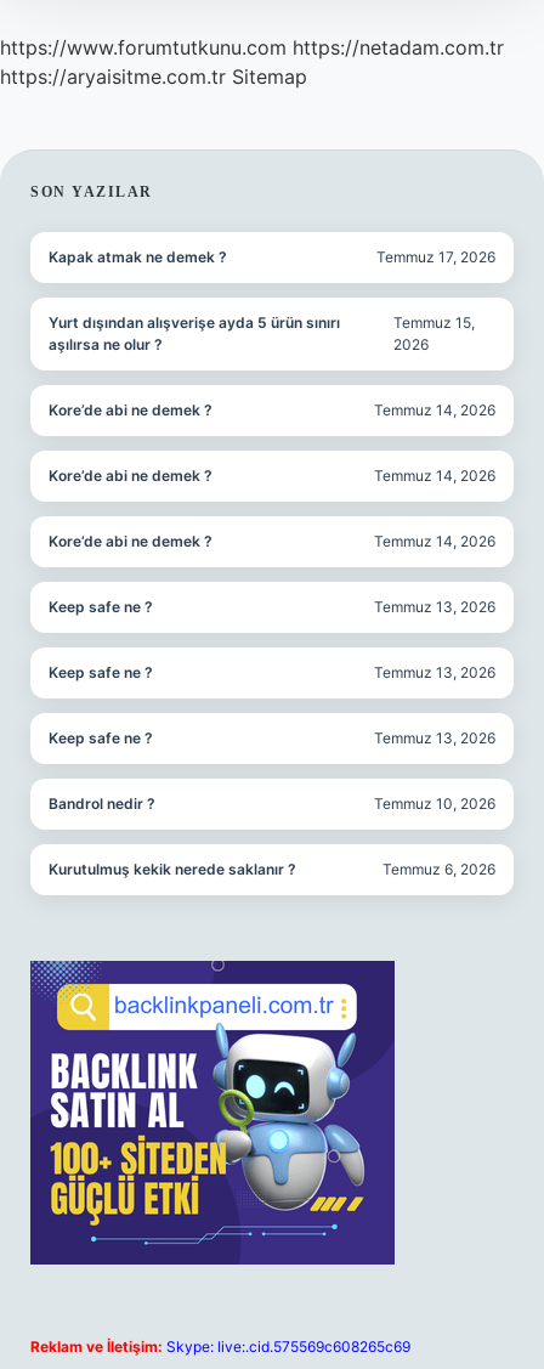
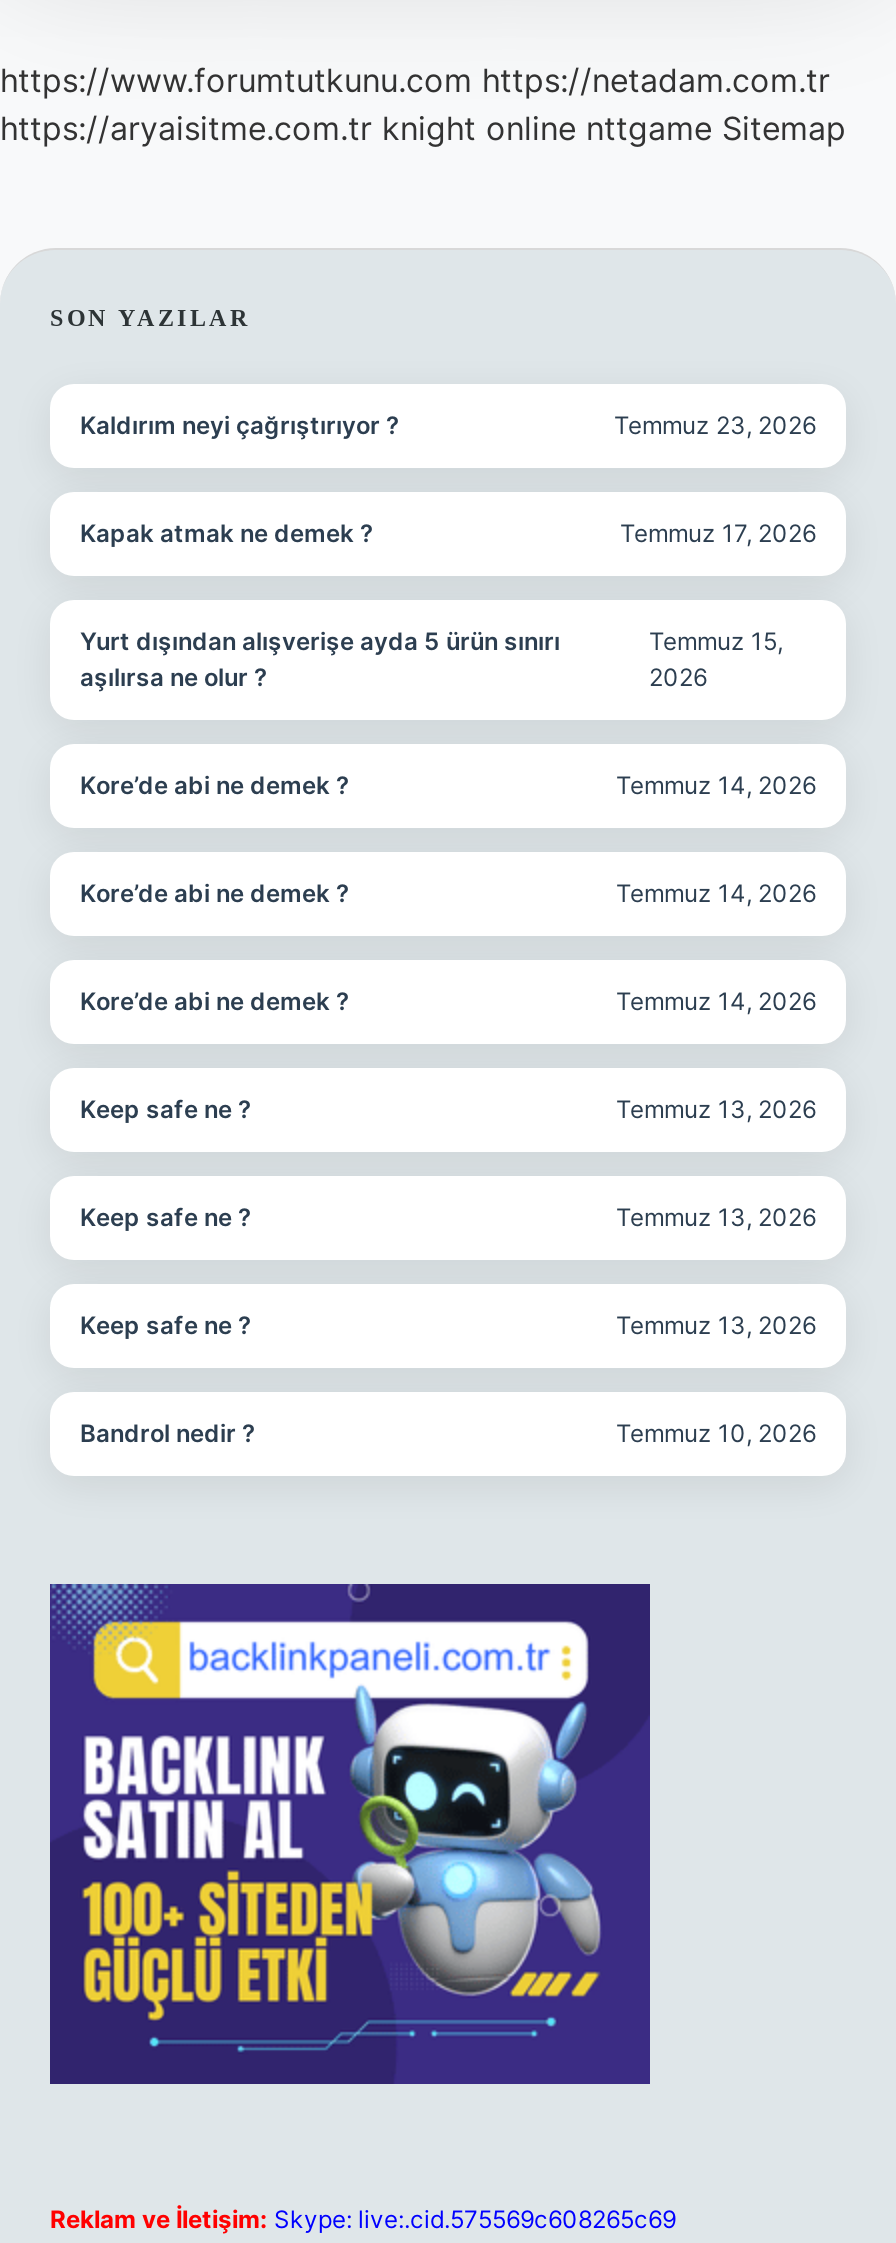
- https://aryaisitme.com.tr Sitemap
+ https://aryaisitme.com.tr knight online nttgame Sitemap

+ Kaldırım neyi çağrıştırıyor ?
+ Temmuz 23, 2026

moved down: Kapak atmak ne demek ? | Temmuz 17, 2026 | Yurt dışından alışverişe ayda 5 ürün sınırı | ... | Bandrol nedir ? | Temmuz 10, 2026

- Kurutulmuş kekik nerede saklanır ?
- Temmuz 6, 2026
